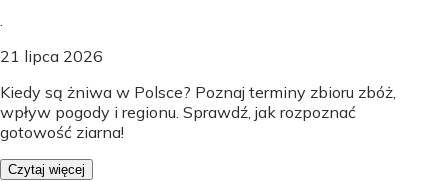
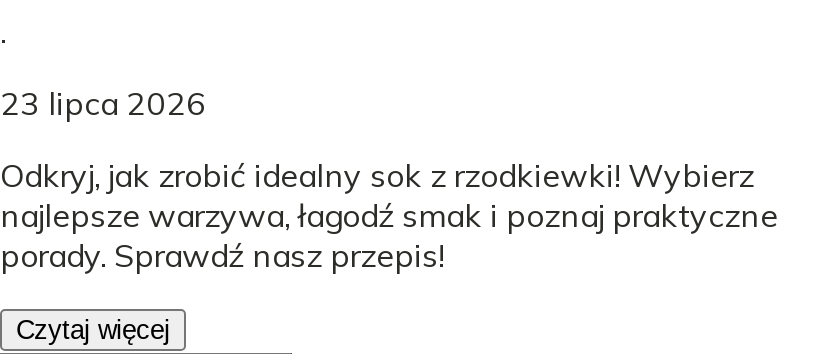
- 21 lipca 2026
+ 23 lipca 2026

- Kiedy są żniwa w Polsce? Poznaj terminy zbioru zbóż,
- wpływ pogody i regionu. Sprawdź, jak rozpoznać
- gotowość ziarna!
+ Odkryj, jak zrobić idealny sok z rzodkiewki! Wybierz
+ najlepsze warzywa, łagodź smak i poznaj praktyczne
+ porady. Sprawdź nasz przepis!
